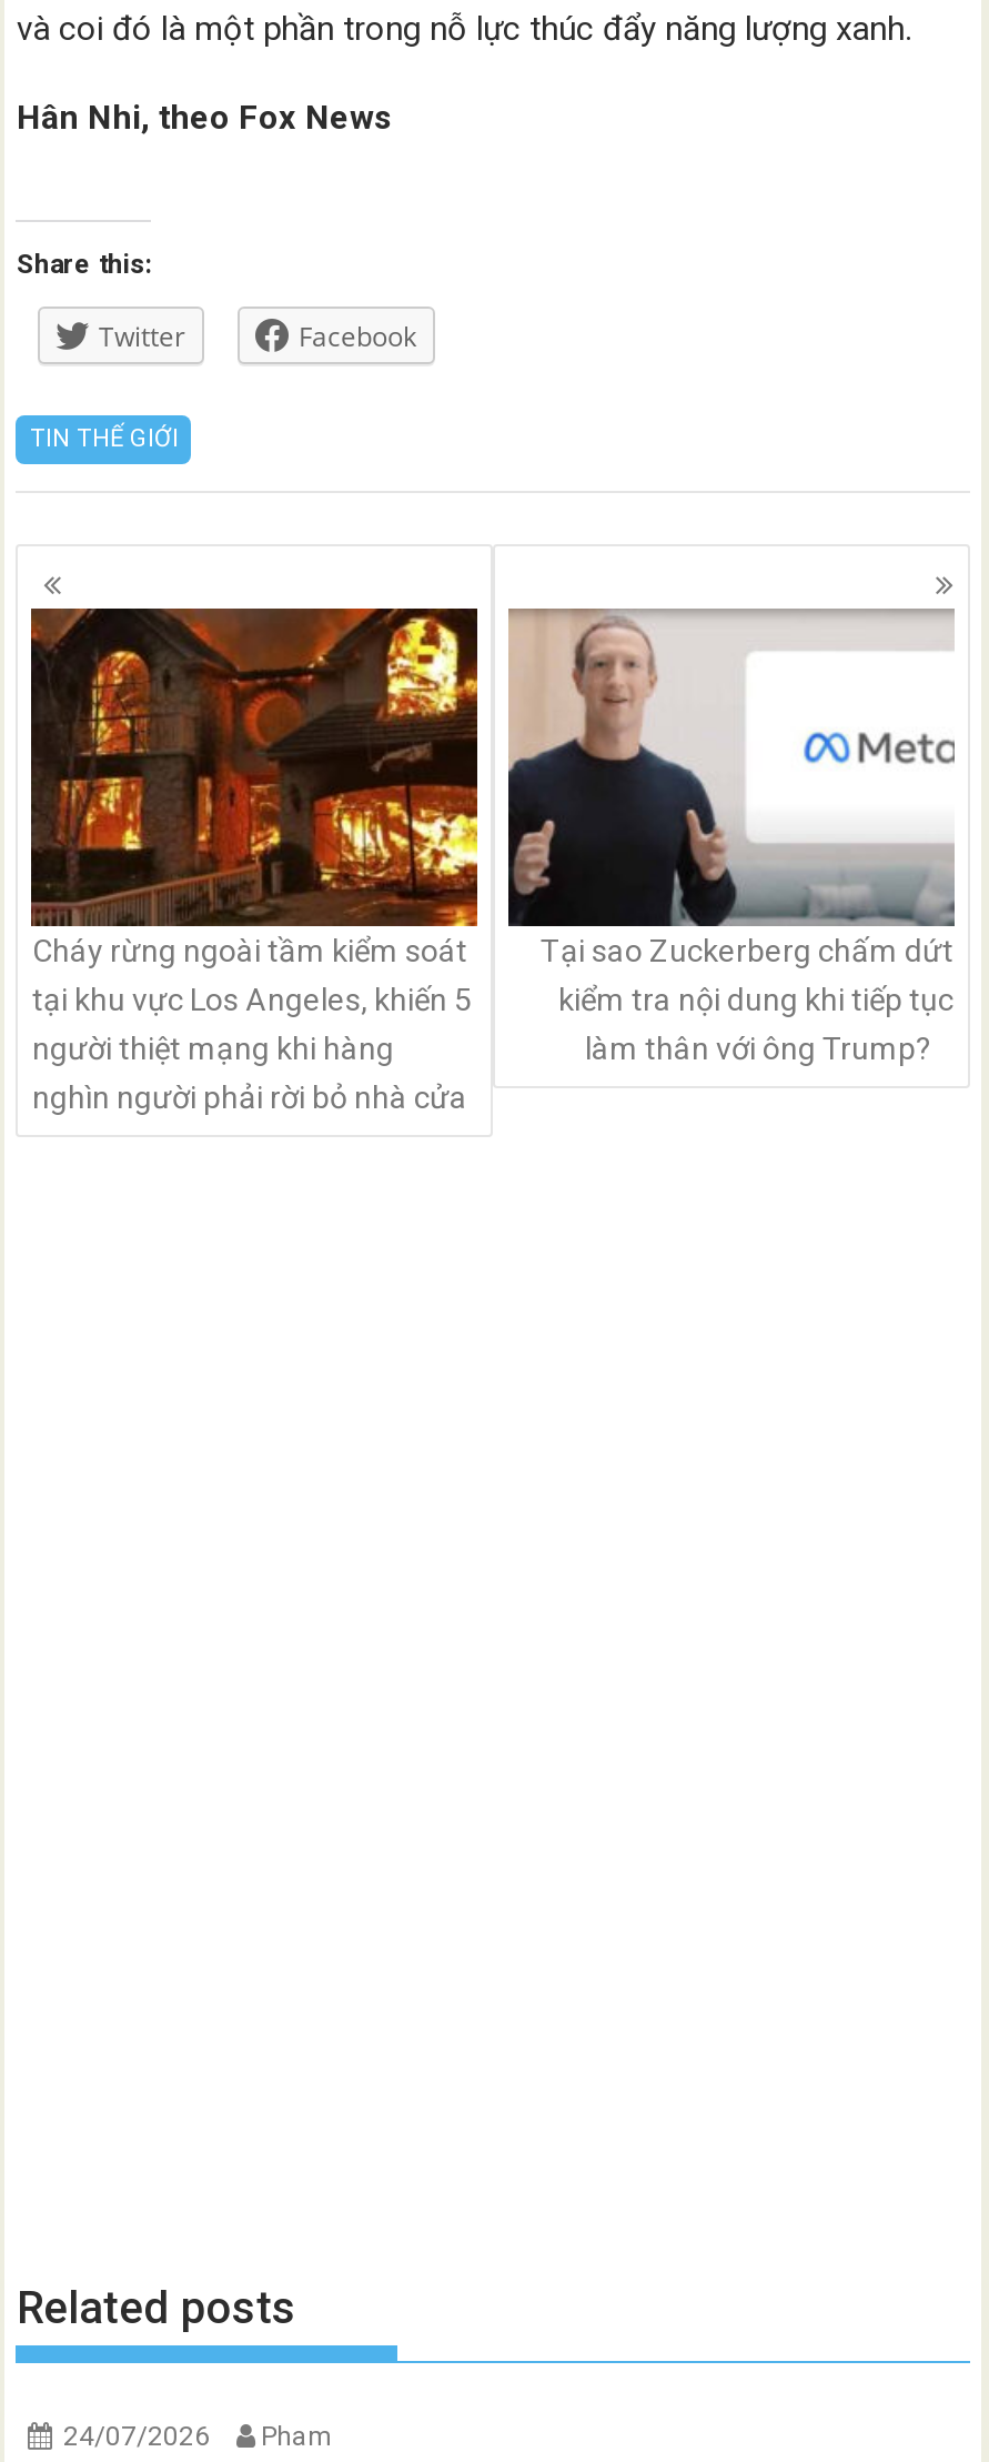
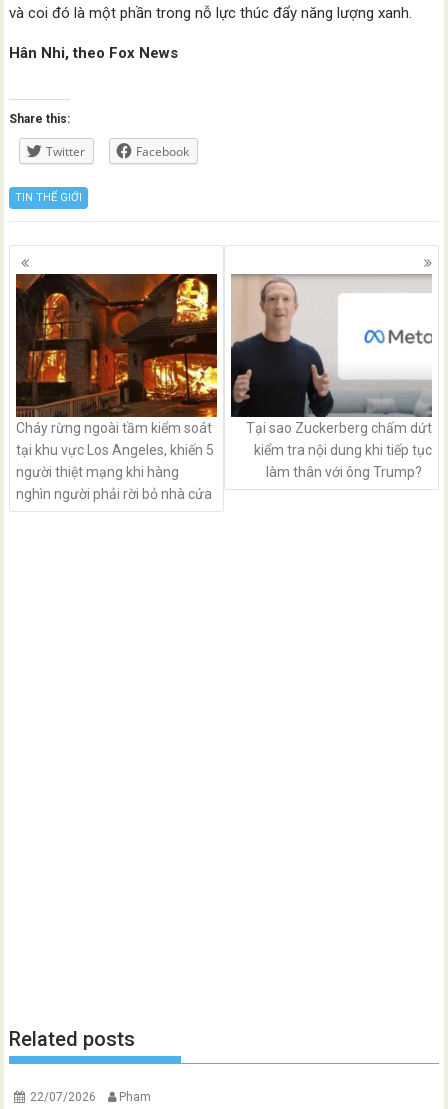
- 24/07/2026 Pham
+ 22/07/2026 Pham
